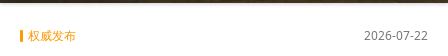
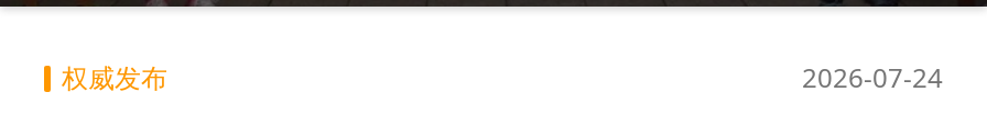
- 2026-07-22
+ 2026-07-24
